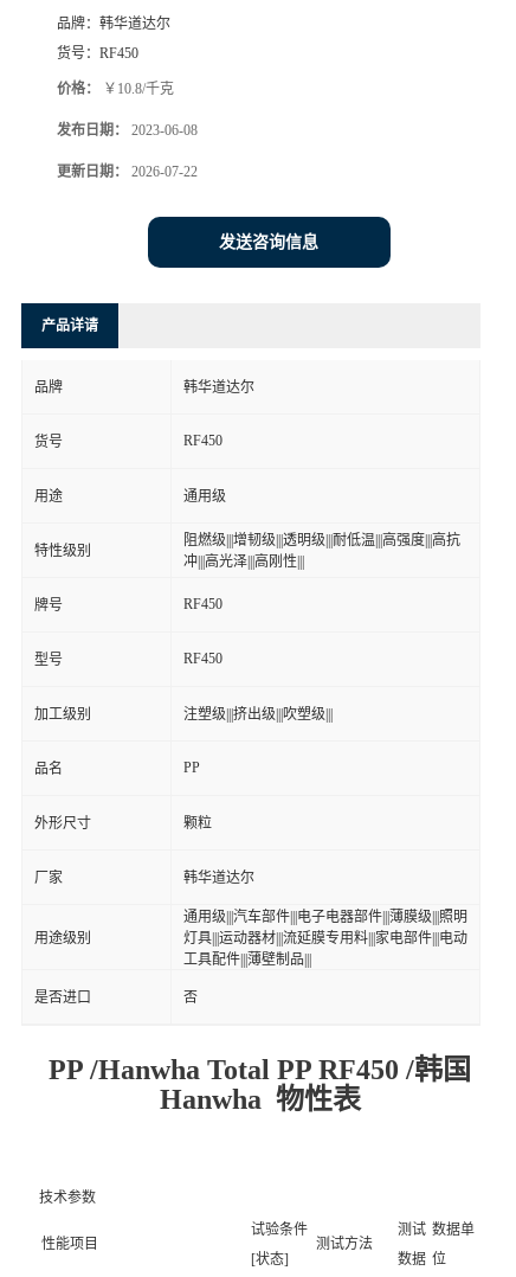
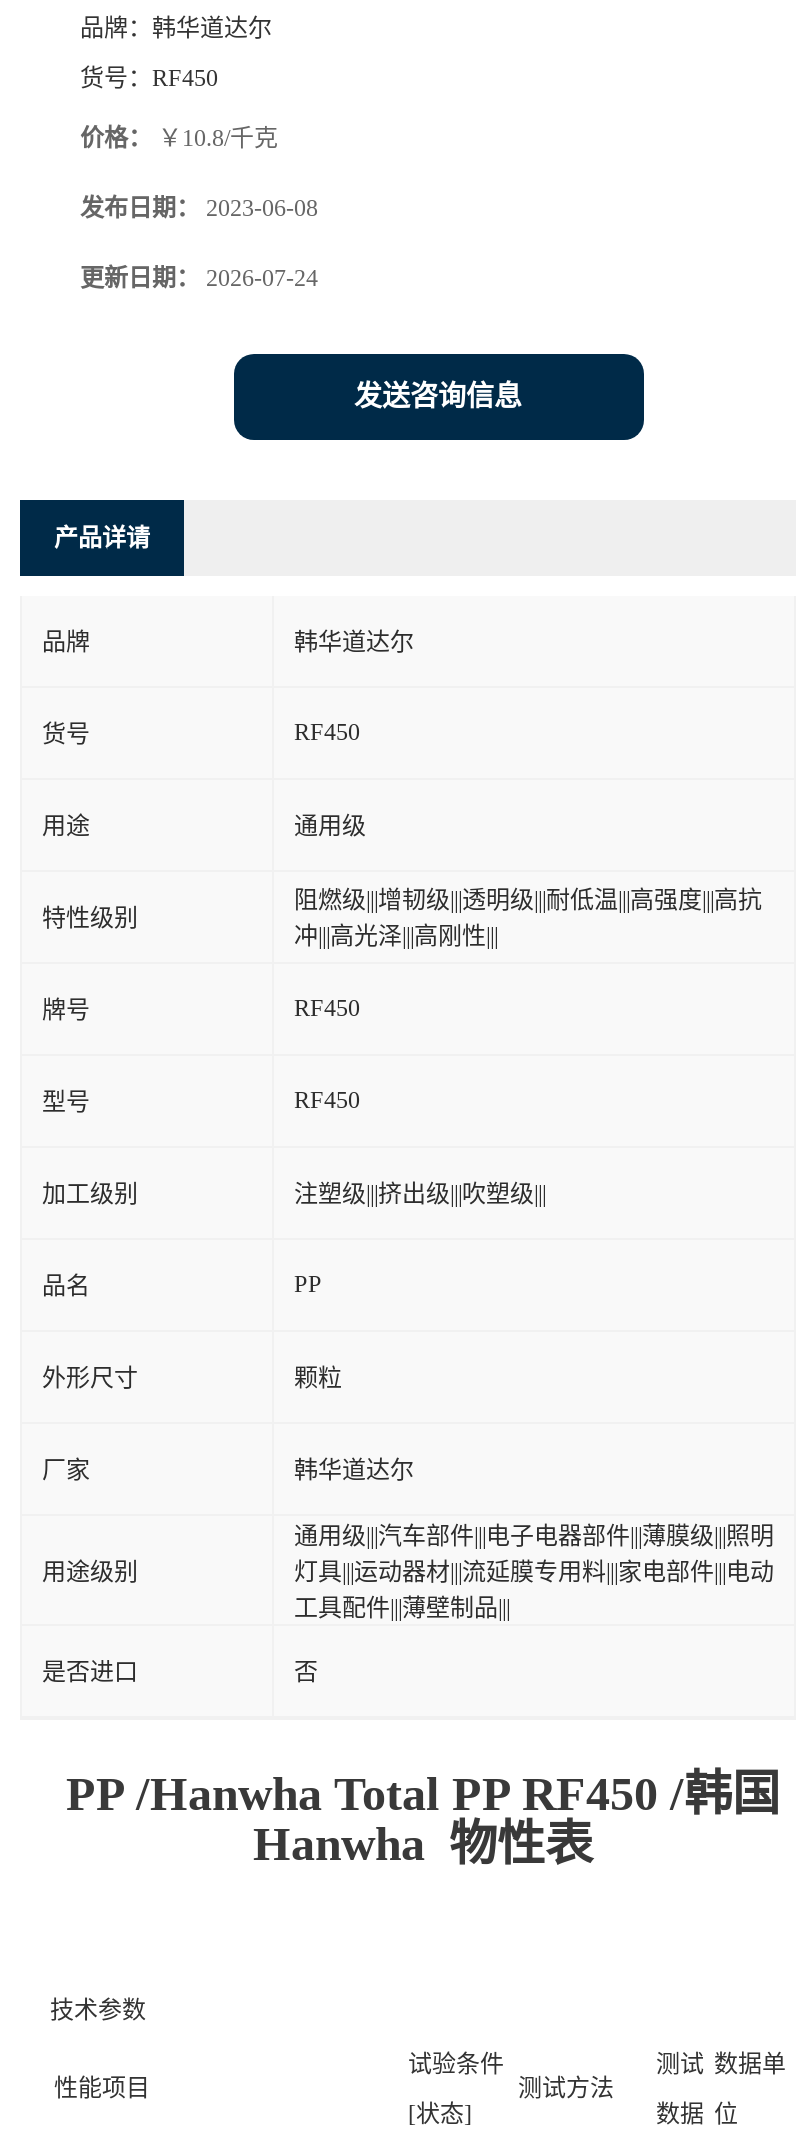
- 更新日期：2026-07-22
+ 更新日期：2026-07-24
